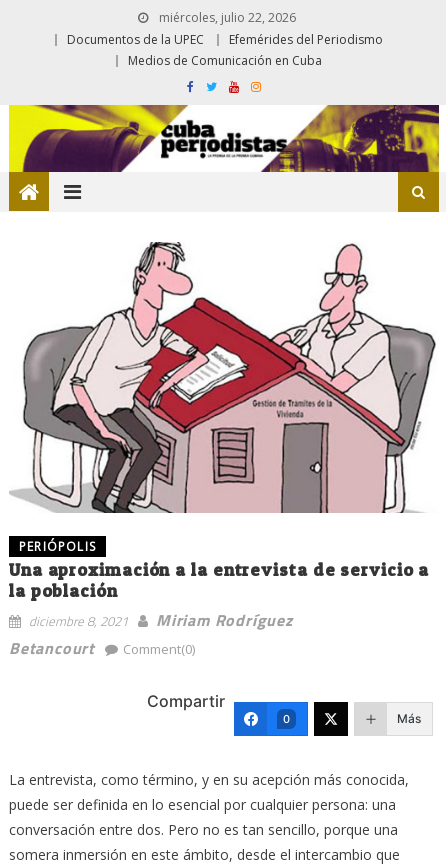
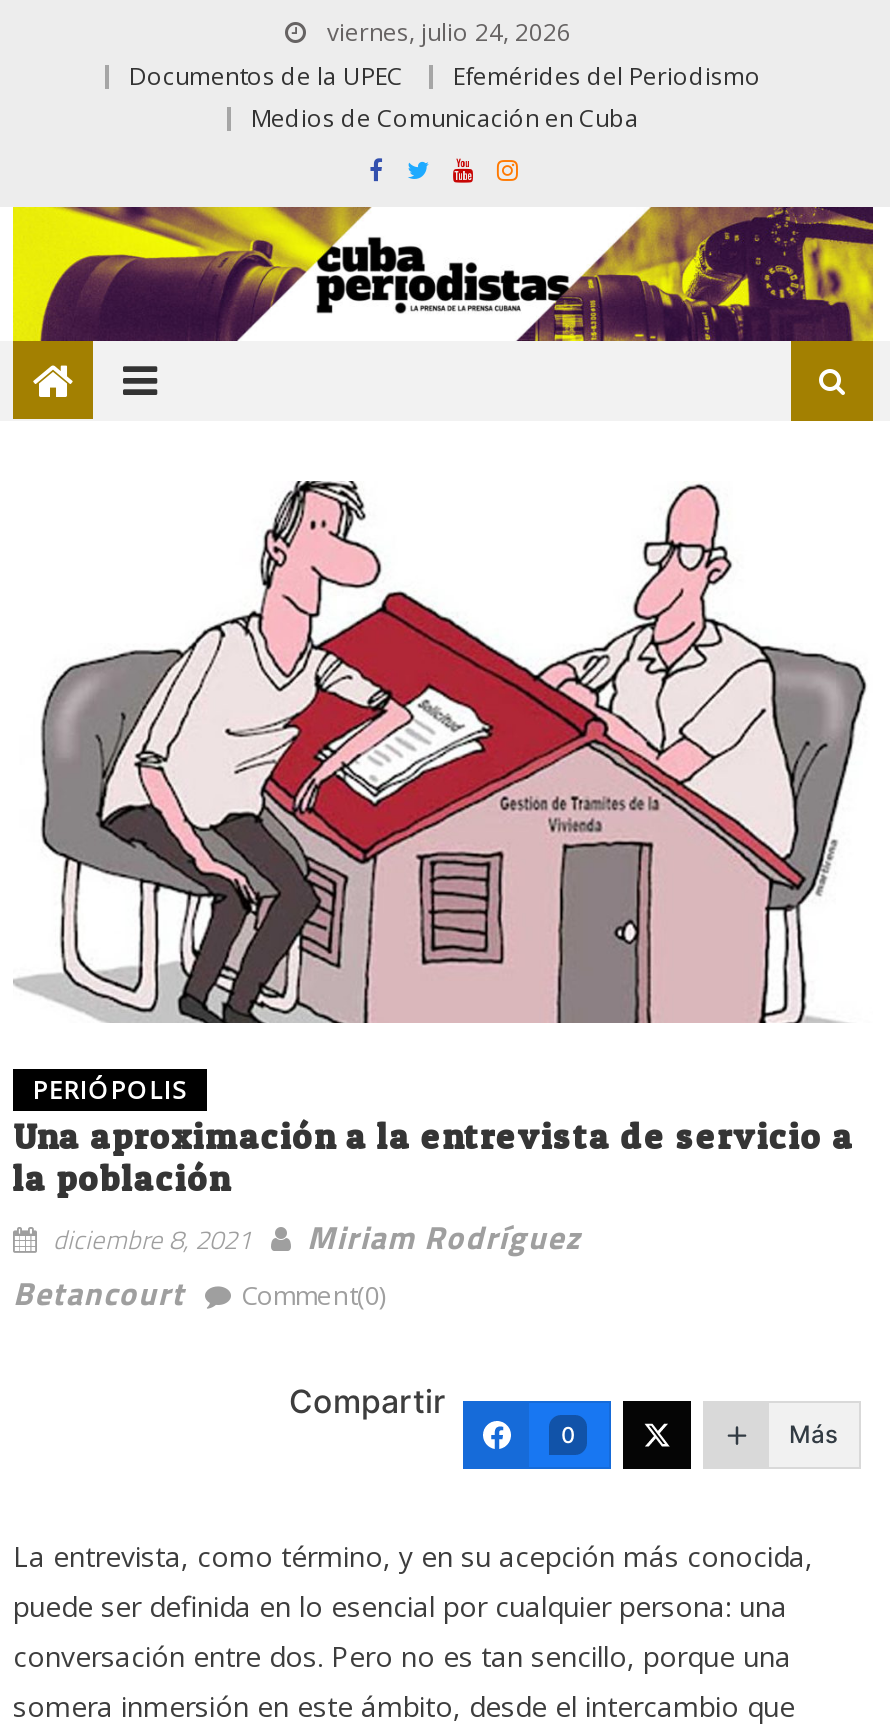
- miércoles, julio 22, 2026
+ viernes, julio 24, 2026
